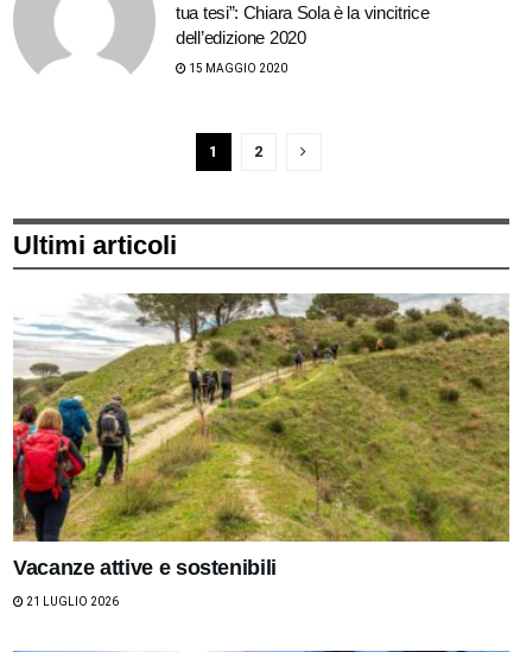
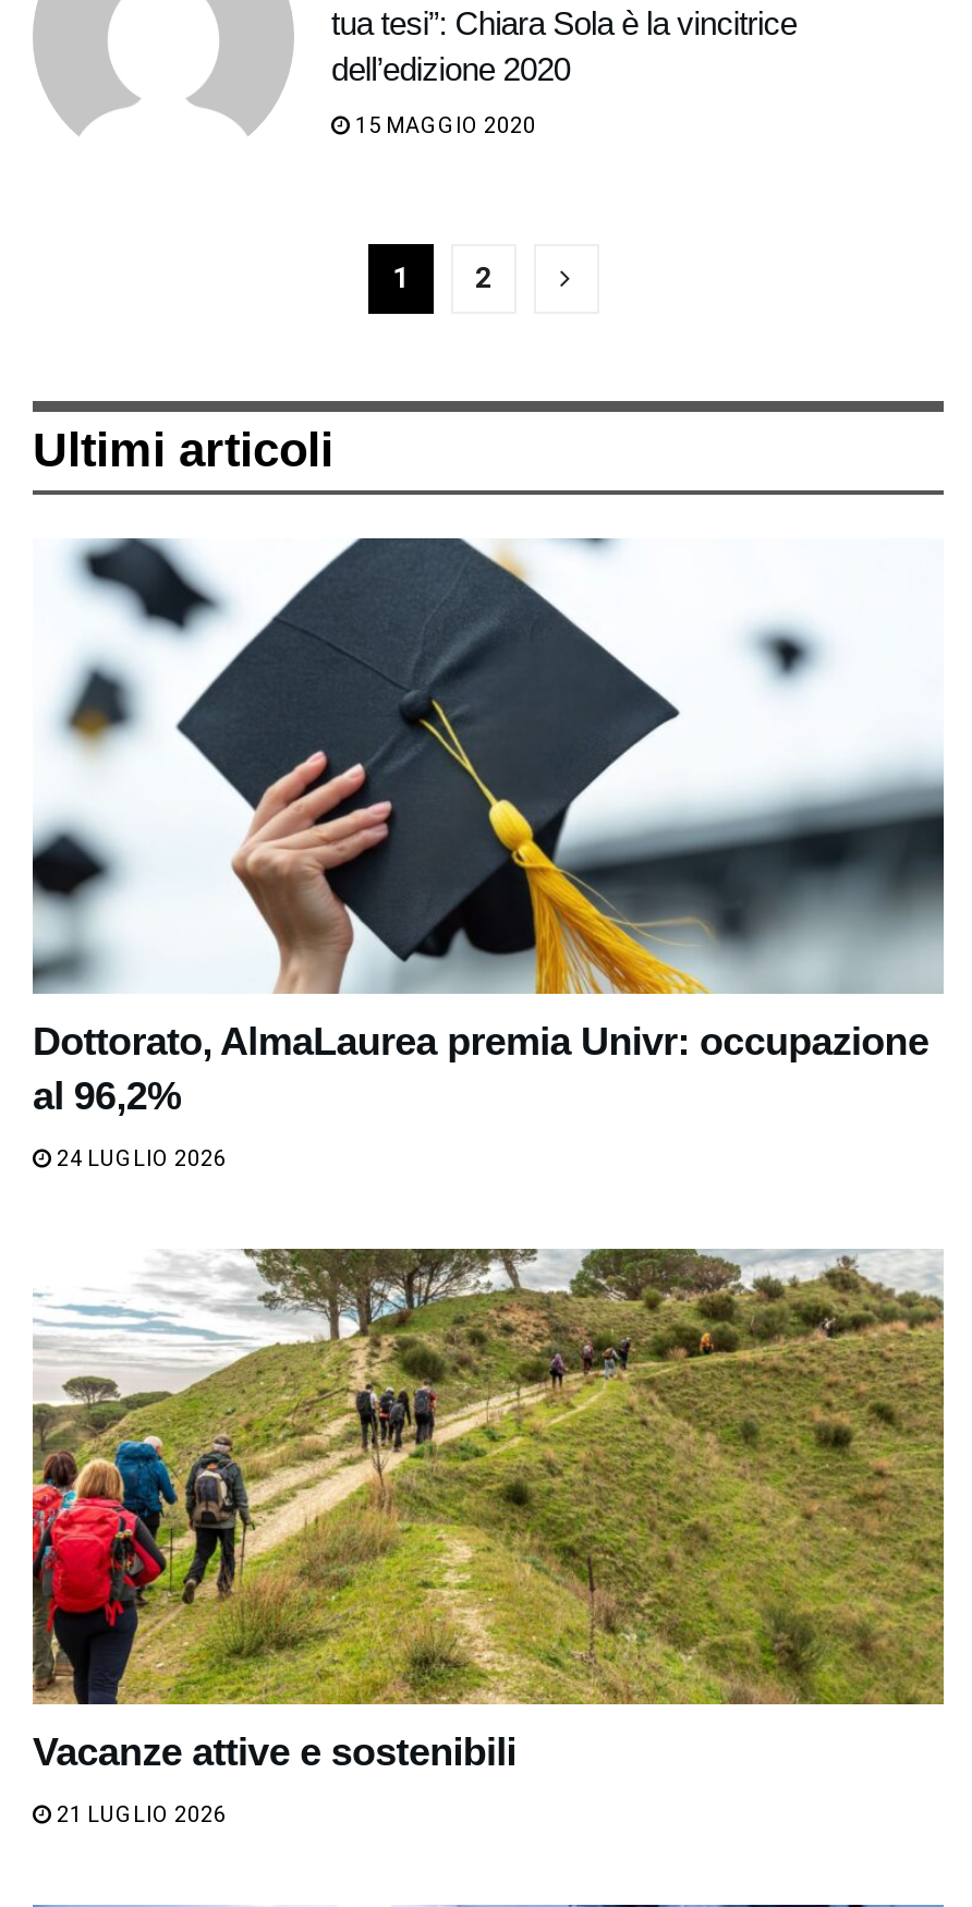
+ [image]
+ Dottorato, AlmaLaurea premia Univr: occupazione
+ al 96,2%
+ 24 LUGLIO 2026
